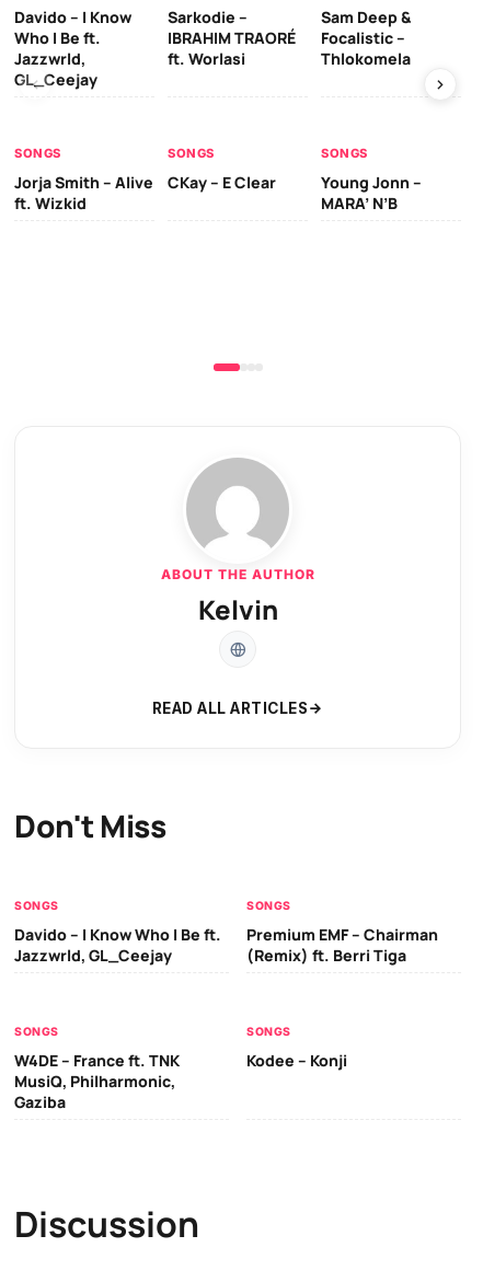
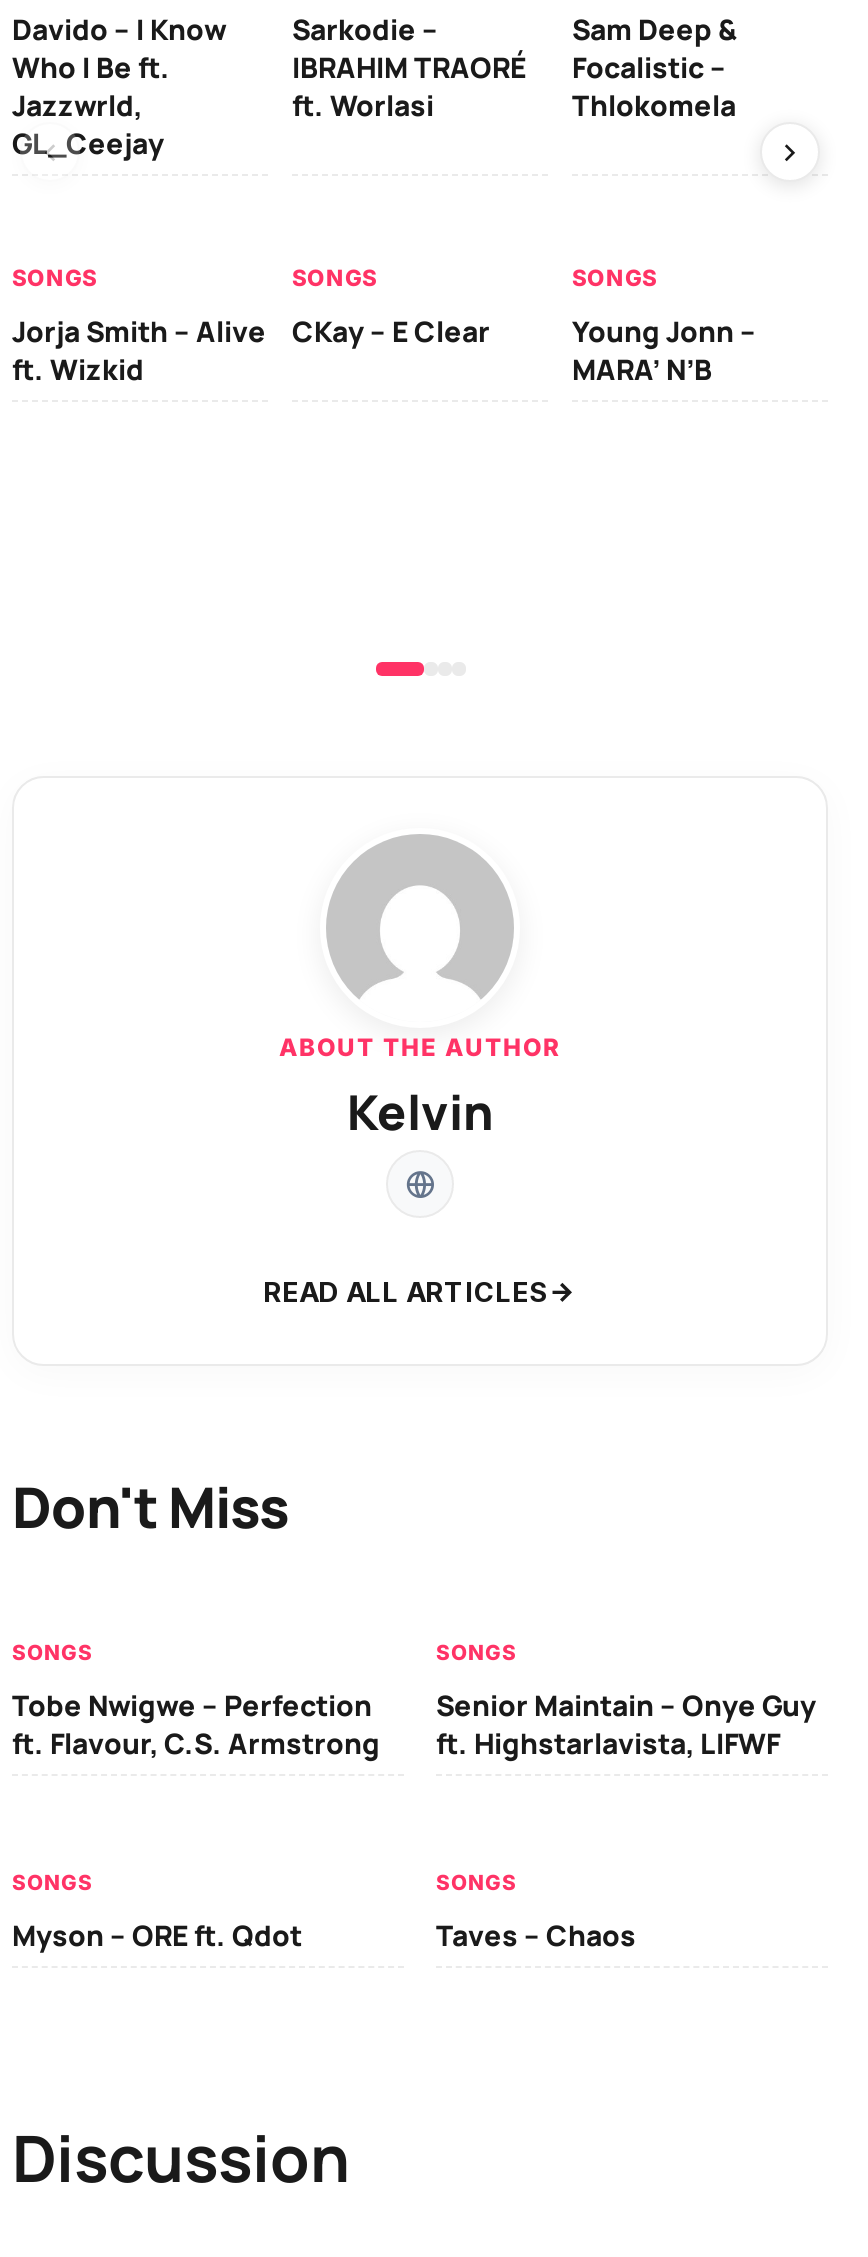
- Davido – I Know Who I Be ft.
- Jazzwrld, GL_Ceejay
+ Tobe Nwigwe – Perfection
+ ft. Flavour, C.S. Armstrong

- Premium EMF – Chairman
- (Remix) ft. Berri Tiga
+ Senior Maintain – Onye Guy
+ ft. Highstarlavista, LIFWF

- W4DE – France ft. TNK
- MusiQ, Philharmonic,
- Gaziba
+ Myson – ORE ft. Qdot

- Kodee – Konji
+ Taves – Chaos
